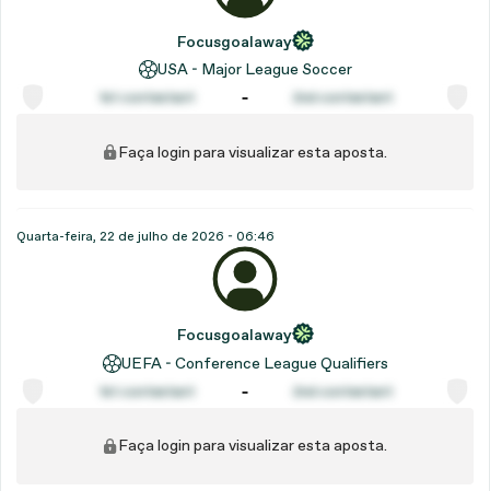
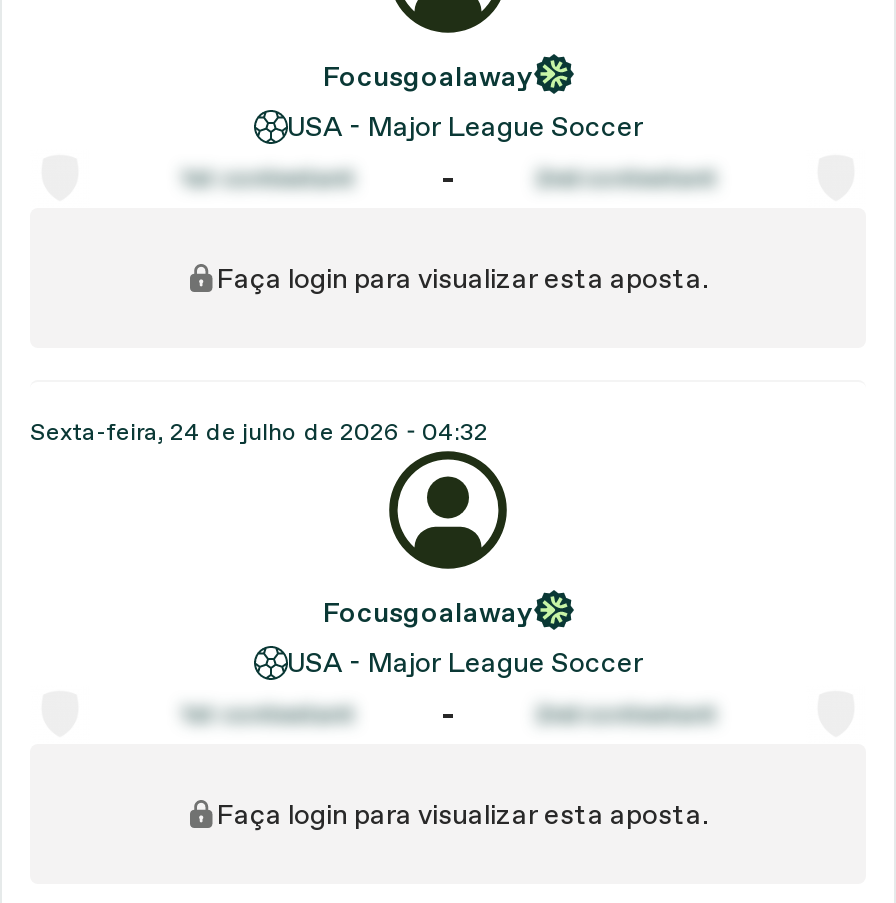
- Quarta-feira, 22 de julho de 2026 - 06:46
+ Sexta-feira, 24 de julho de 2026 - 04:32

- UEFA - Conference League Qualifiers
+ USA - Major League Soccer
